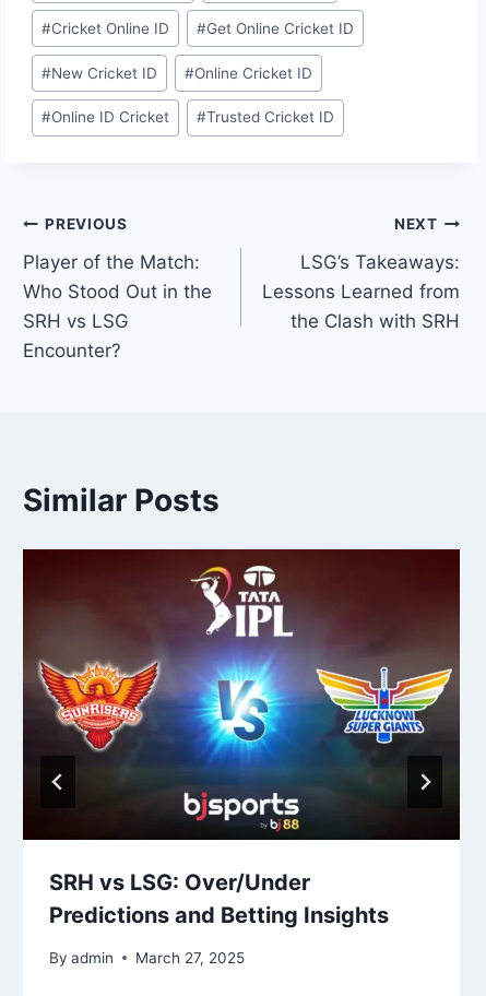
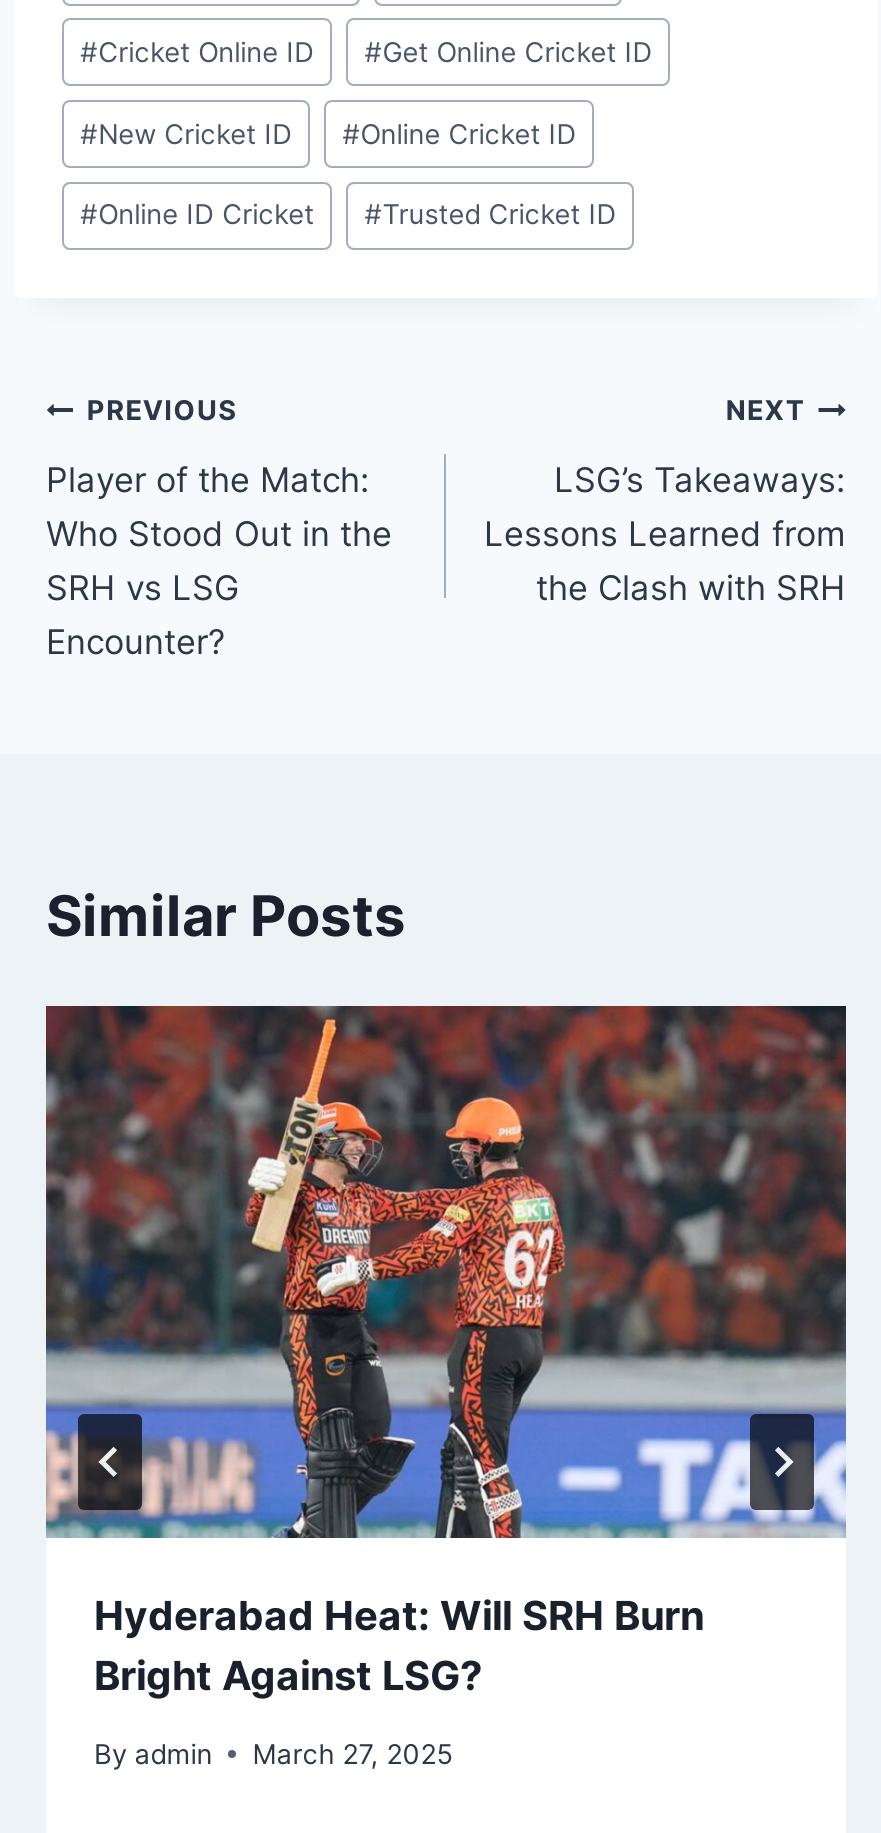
- [image]
- SRH vs LSG: Over/Under
- Predictions and Betting Insights
+ [image]
+ Hyderabad Heat: Will SRH Burn
+ Bright Against LSG?
